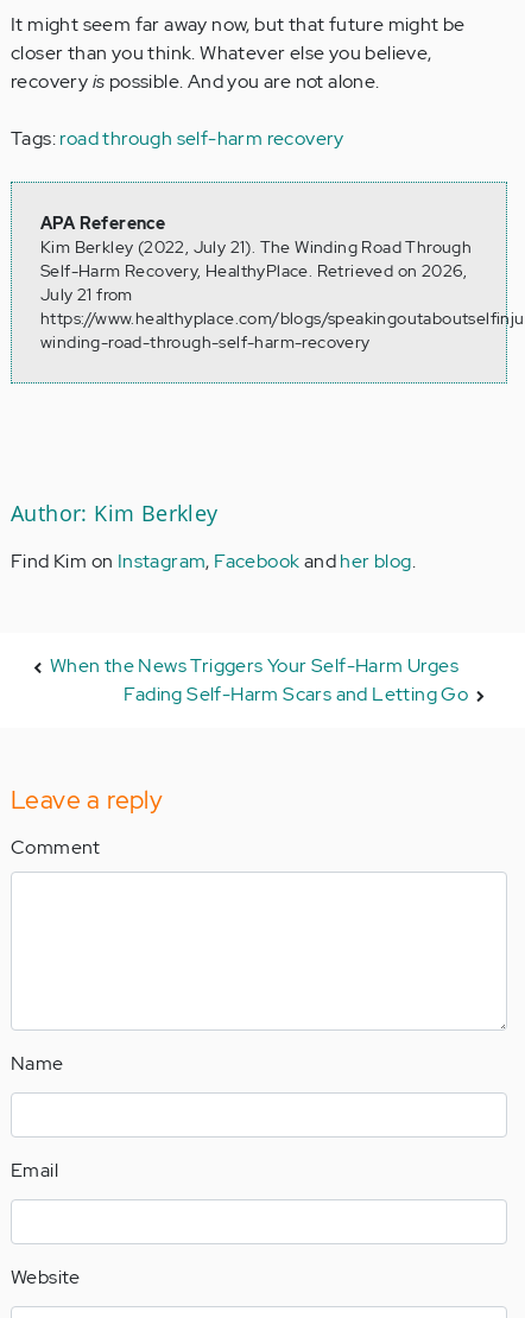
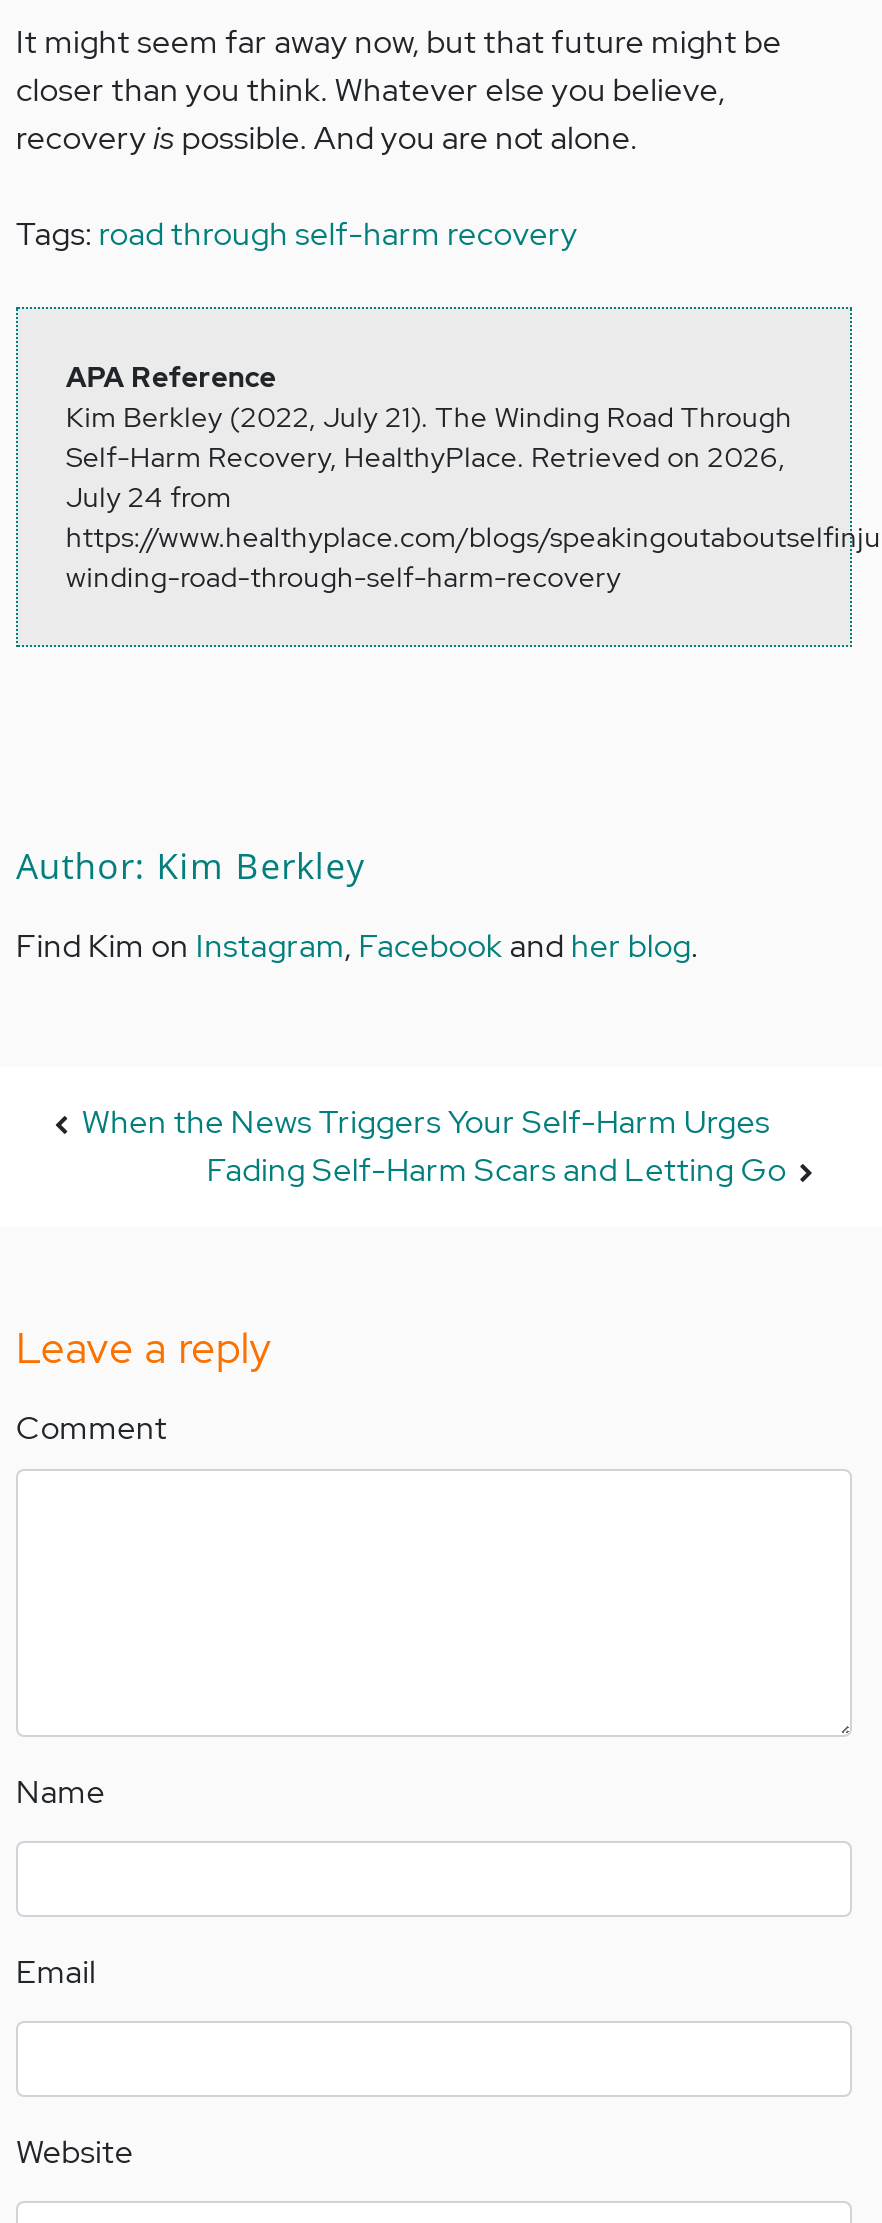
- July 21 from
+ July 24 from
